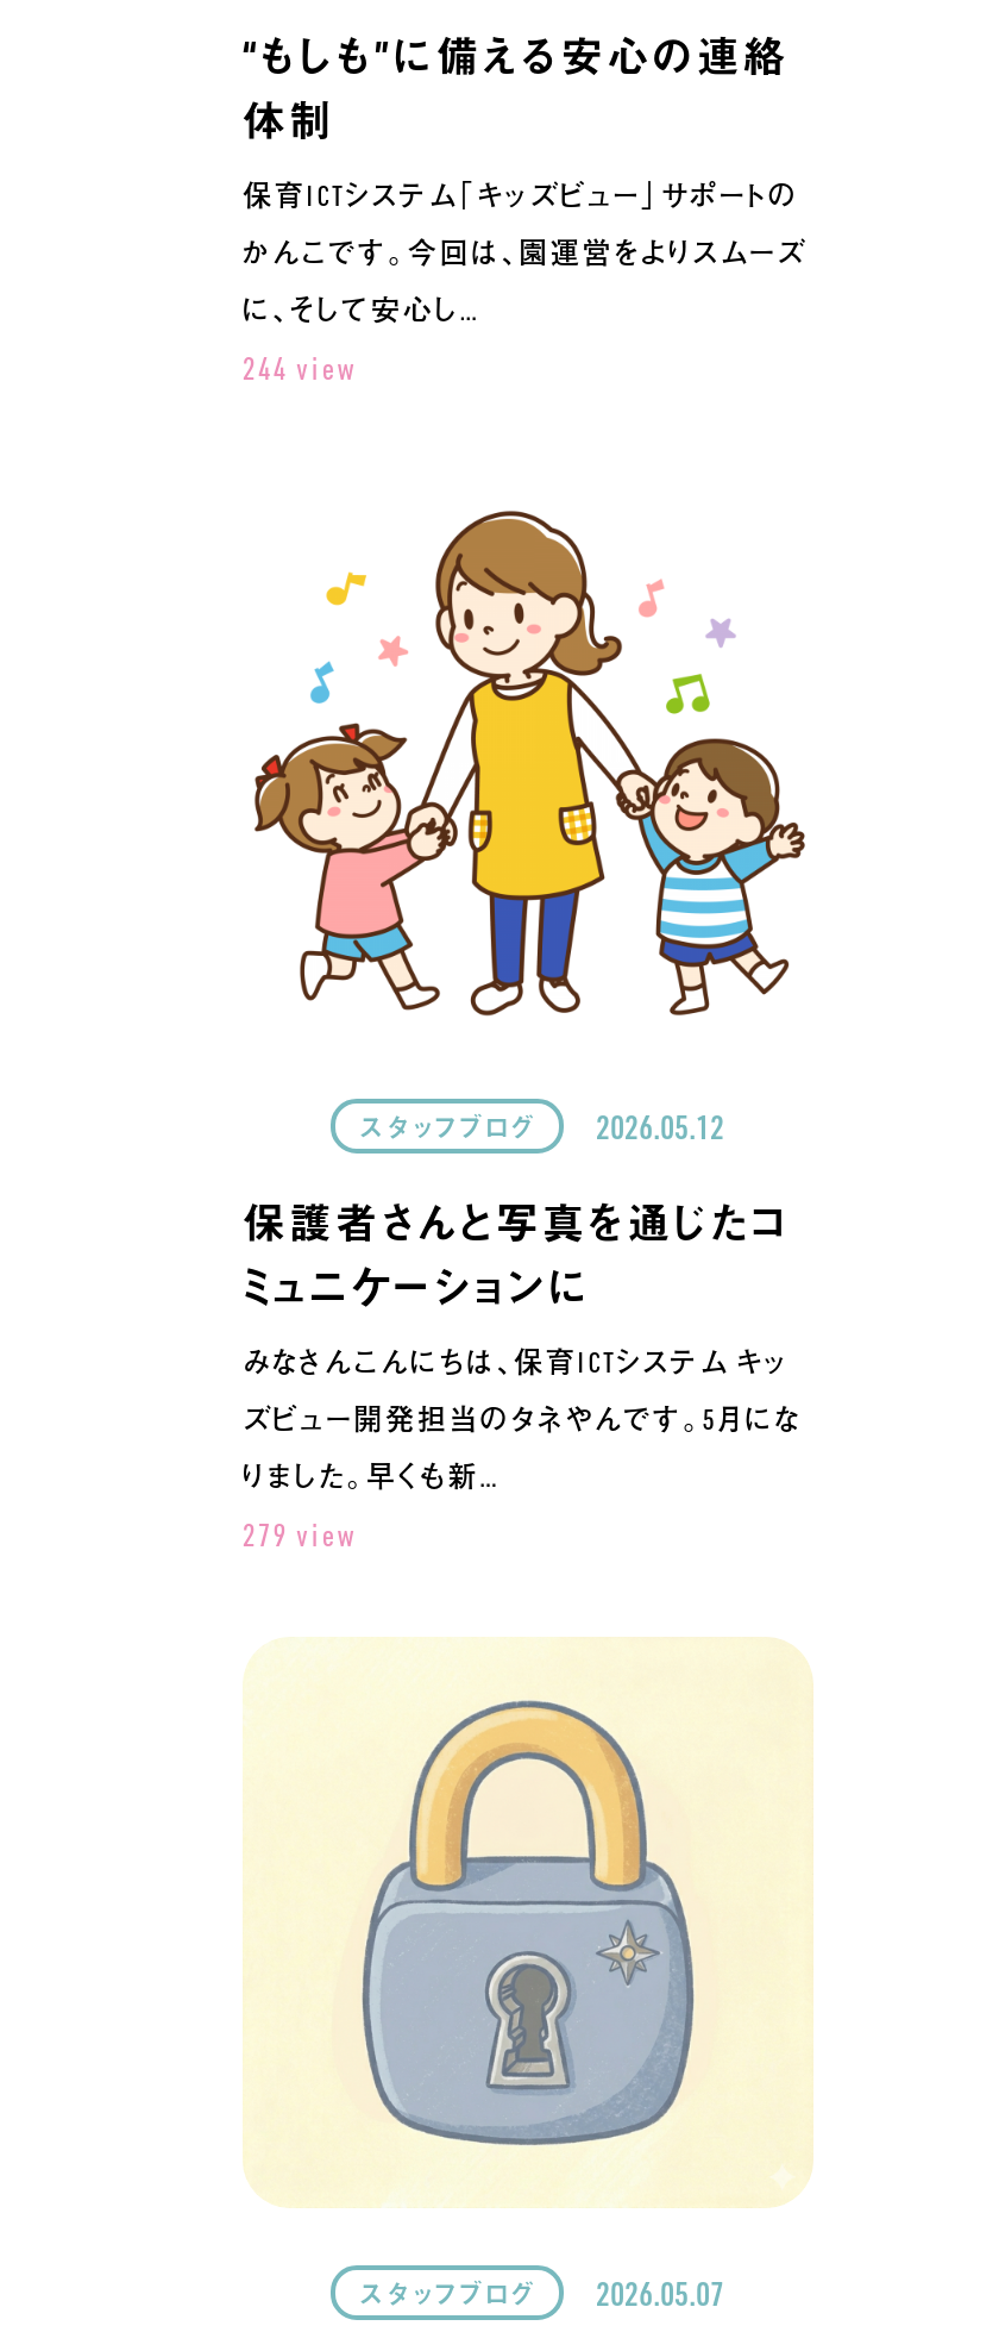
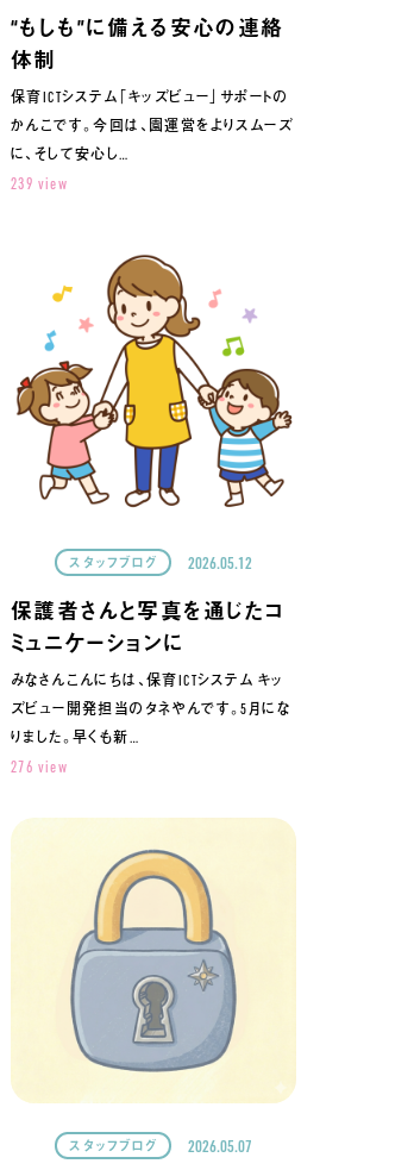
- 244 view
+ 239 view

- 279 view
+ 276 view
